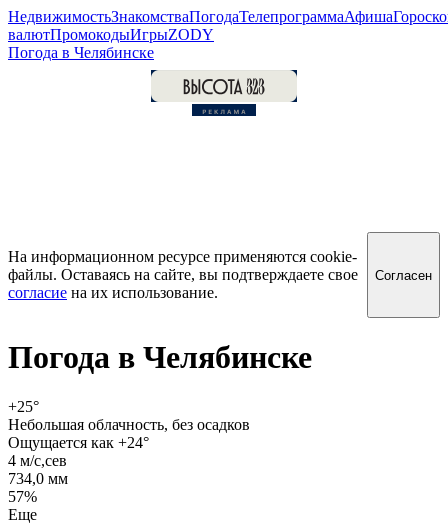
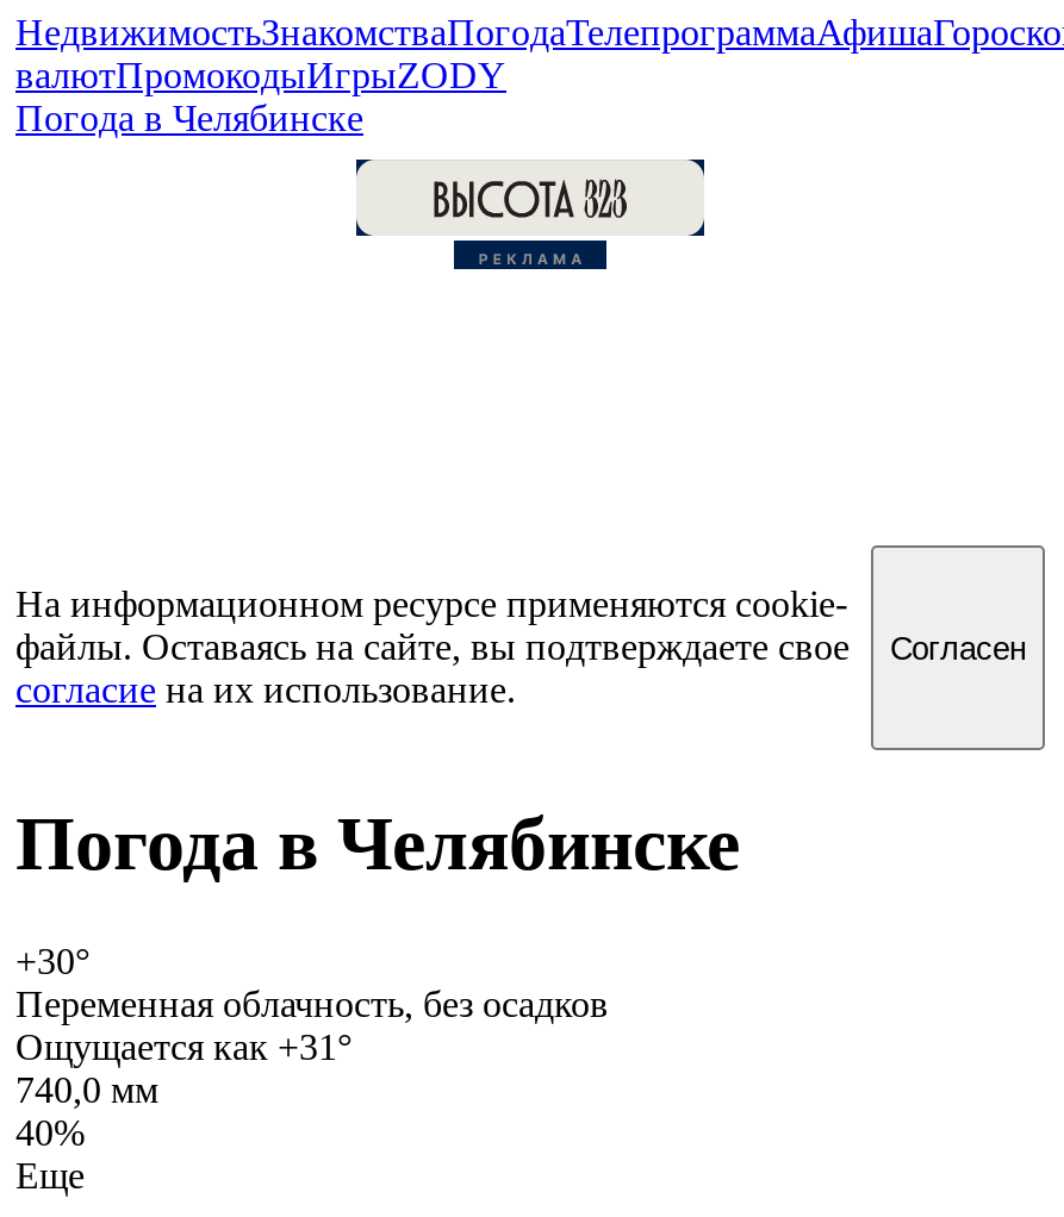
- +25°
- Небольшая облачность, без осадков
- Ощущается как +24°
- 4 м/c,сев
- 734,0 мм
- 57%
+ +30°
+ Переменная облачность, без осадков
+ Ощущается как +31°
+ 740,0 мм
+ 40%
